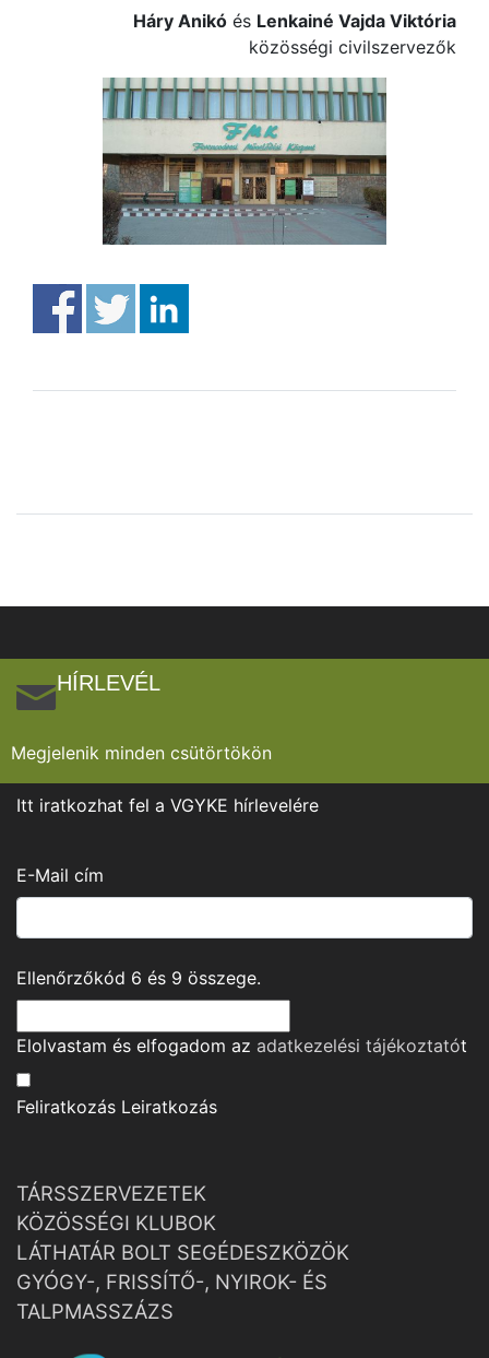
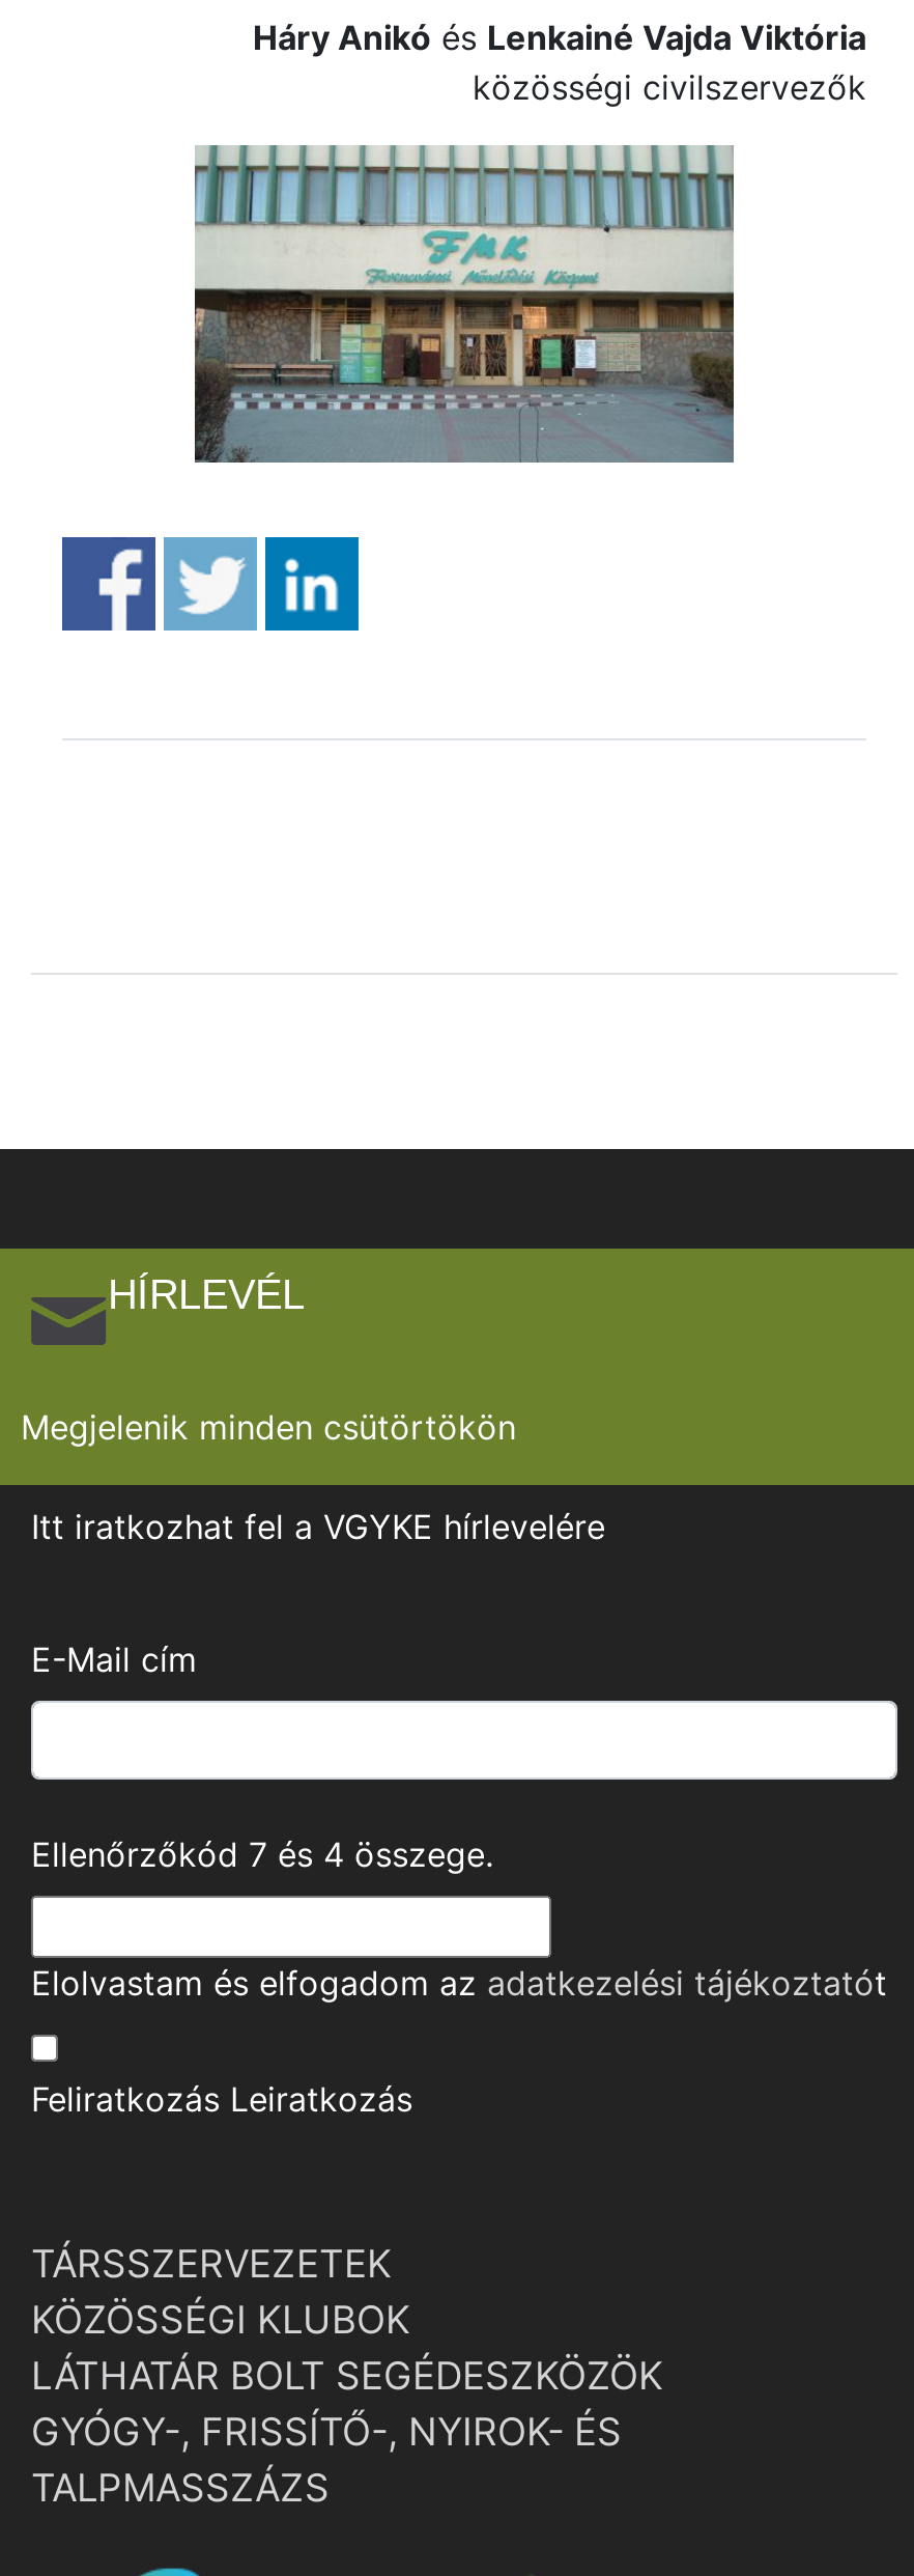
- Ellenőrzőkód 6 és 9 összege.
+ Ellenőrzőkód 7 és 4 összege.
